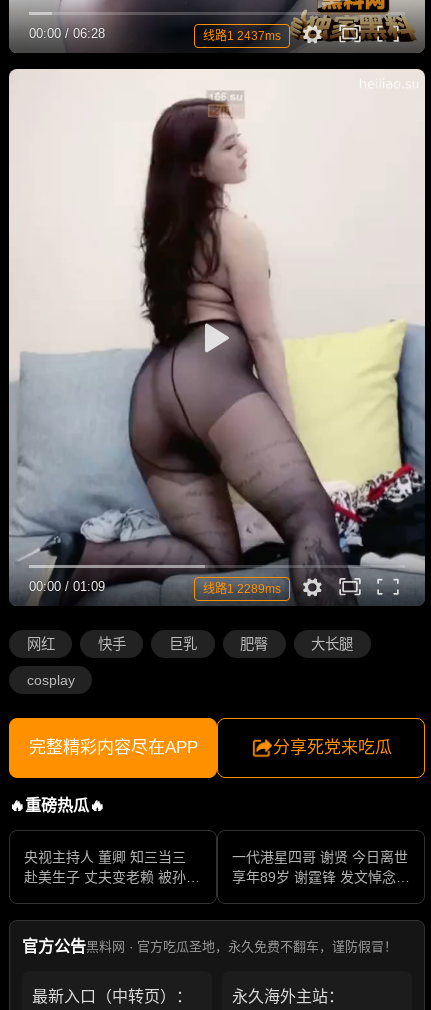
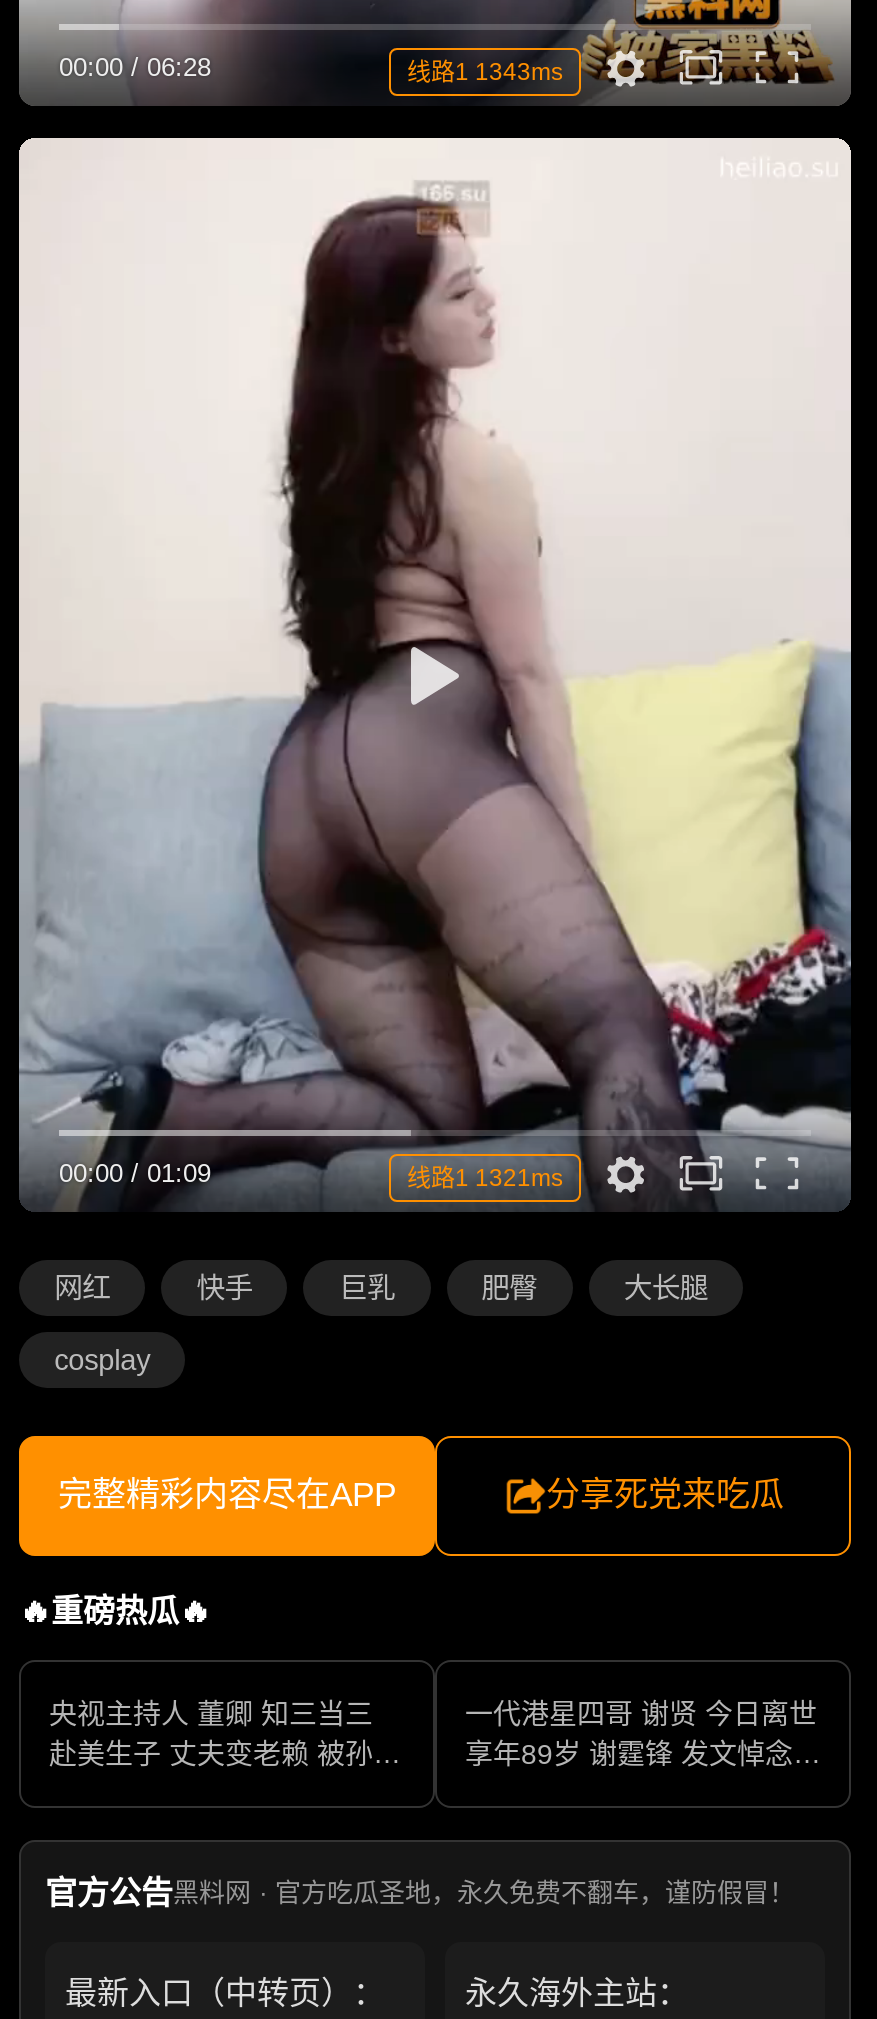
- 线路1 2437ms
+ 线路1 1343ms

- 线路1 2289ms
+ 线路1 1321ms
